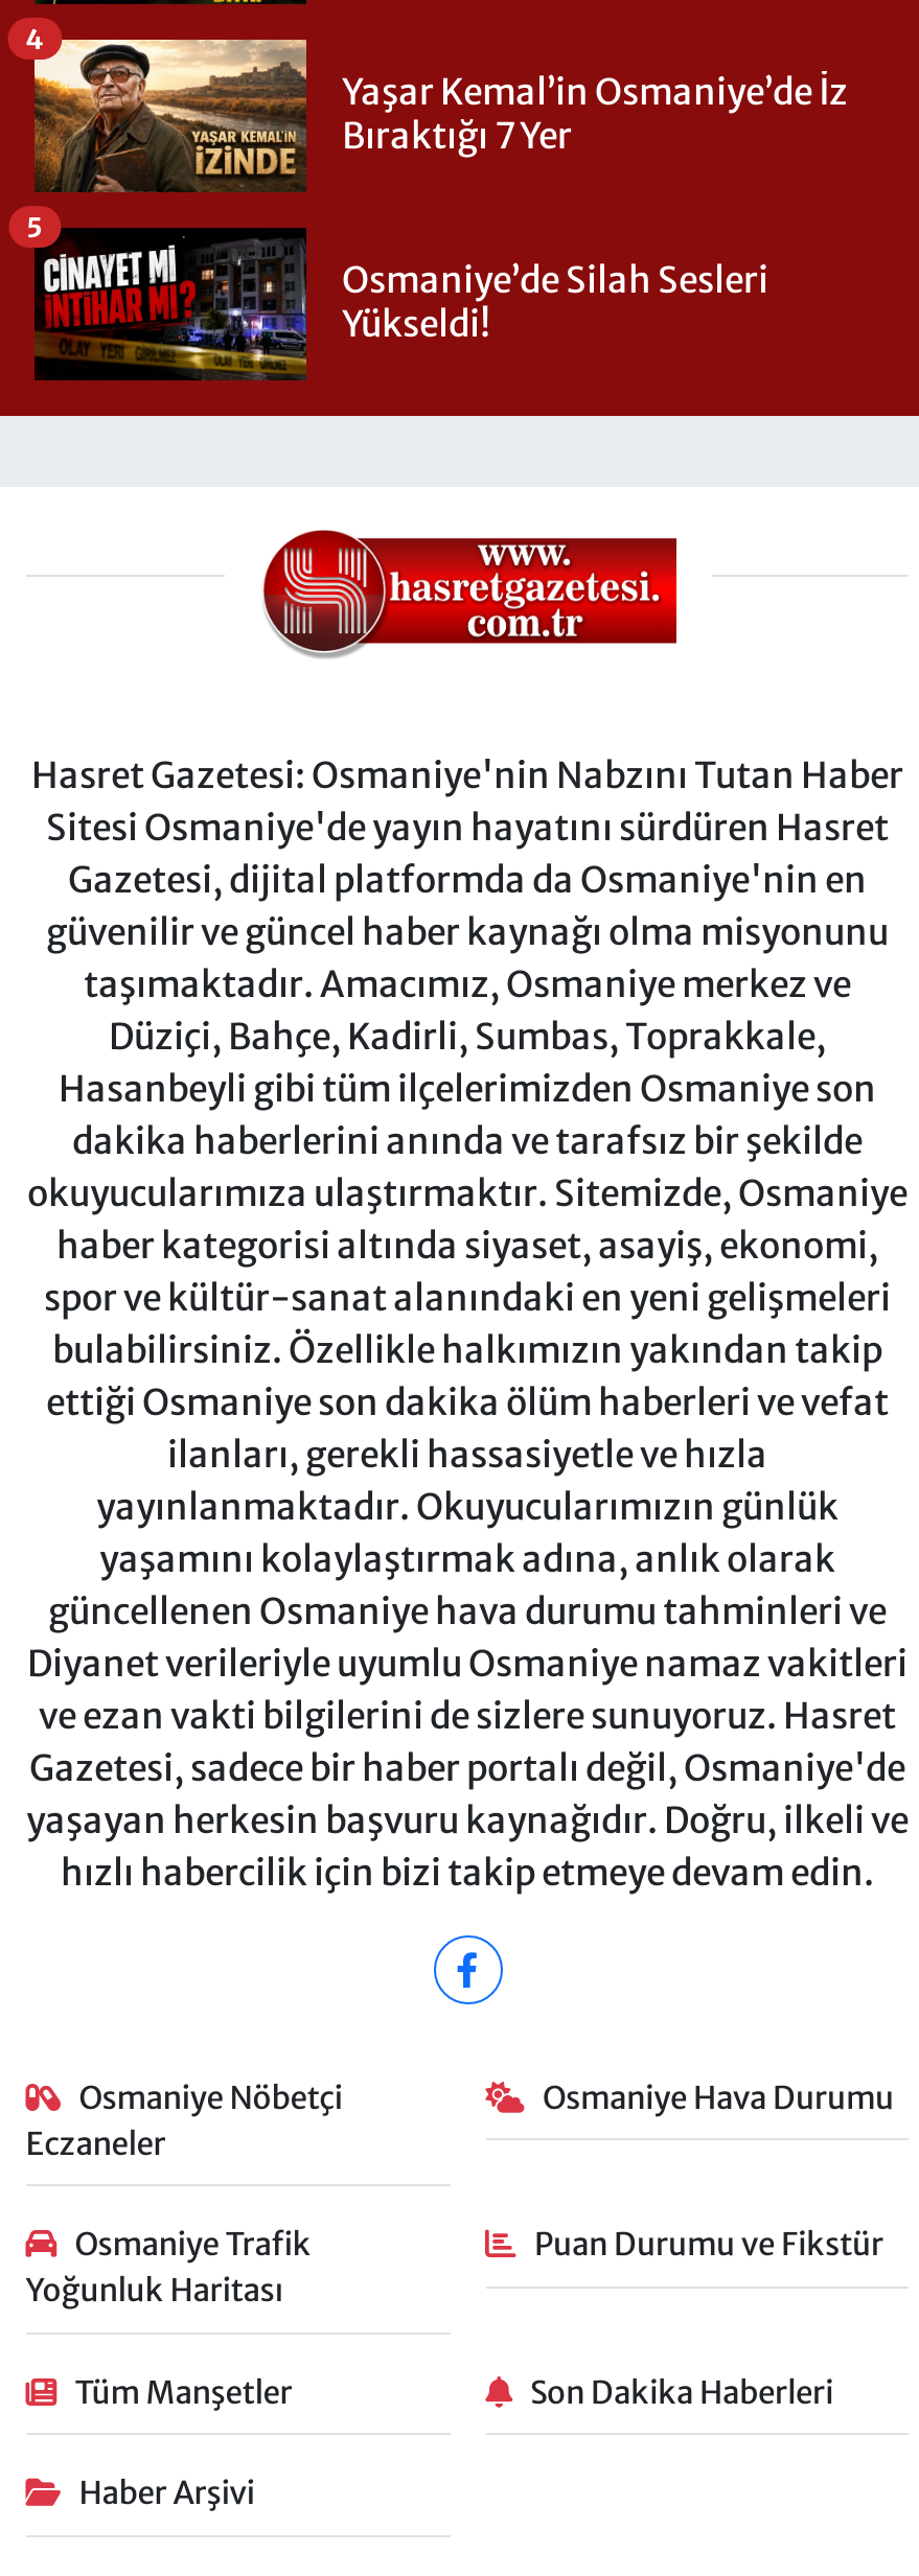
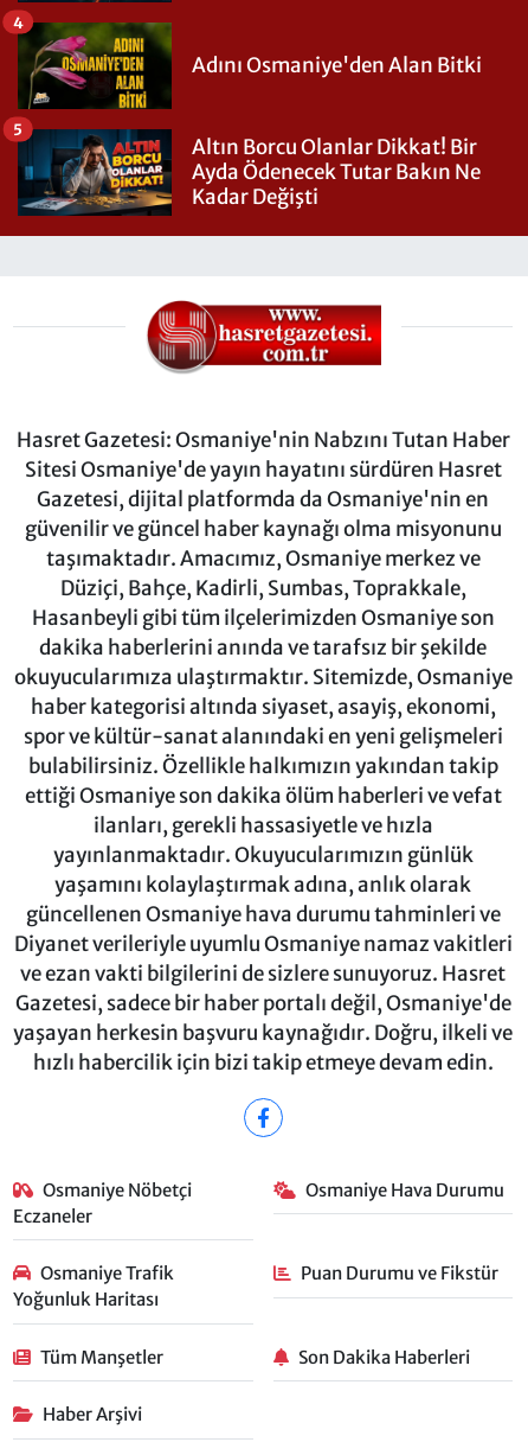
- [image]
- Yaşar Kemal’in Osmaniye’de İz
- Bıraktığı 7 Yer
+ [image]
+ Adını Osmaniye'den Alan Bitki

- [image]
- Osmaniye’de Silah Sesleri
- Yükseldi!
+ [image]
+ Altın Borcu Olanlar Dikkat! Bir
+ Ayda Ödenecek Tutar Bakın Ne
+ Kadar Değişti
